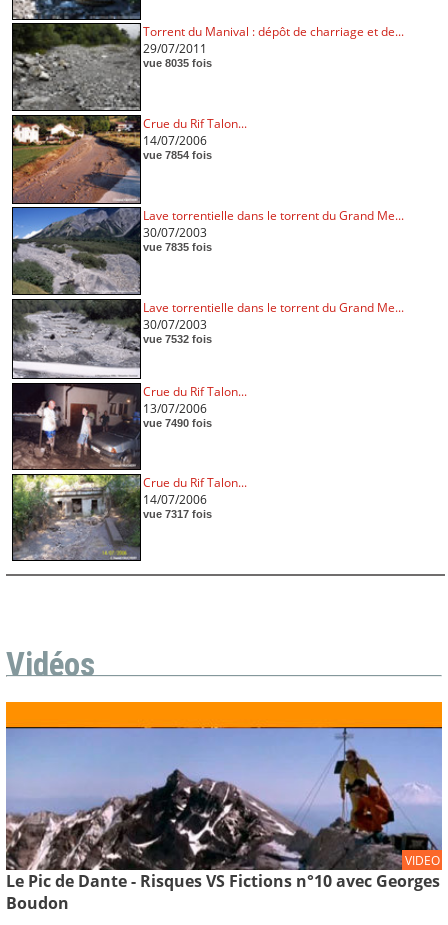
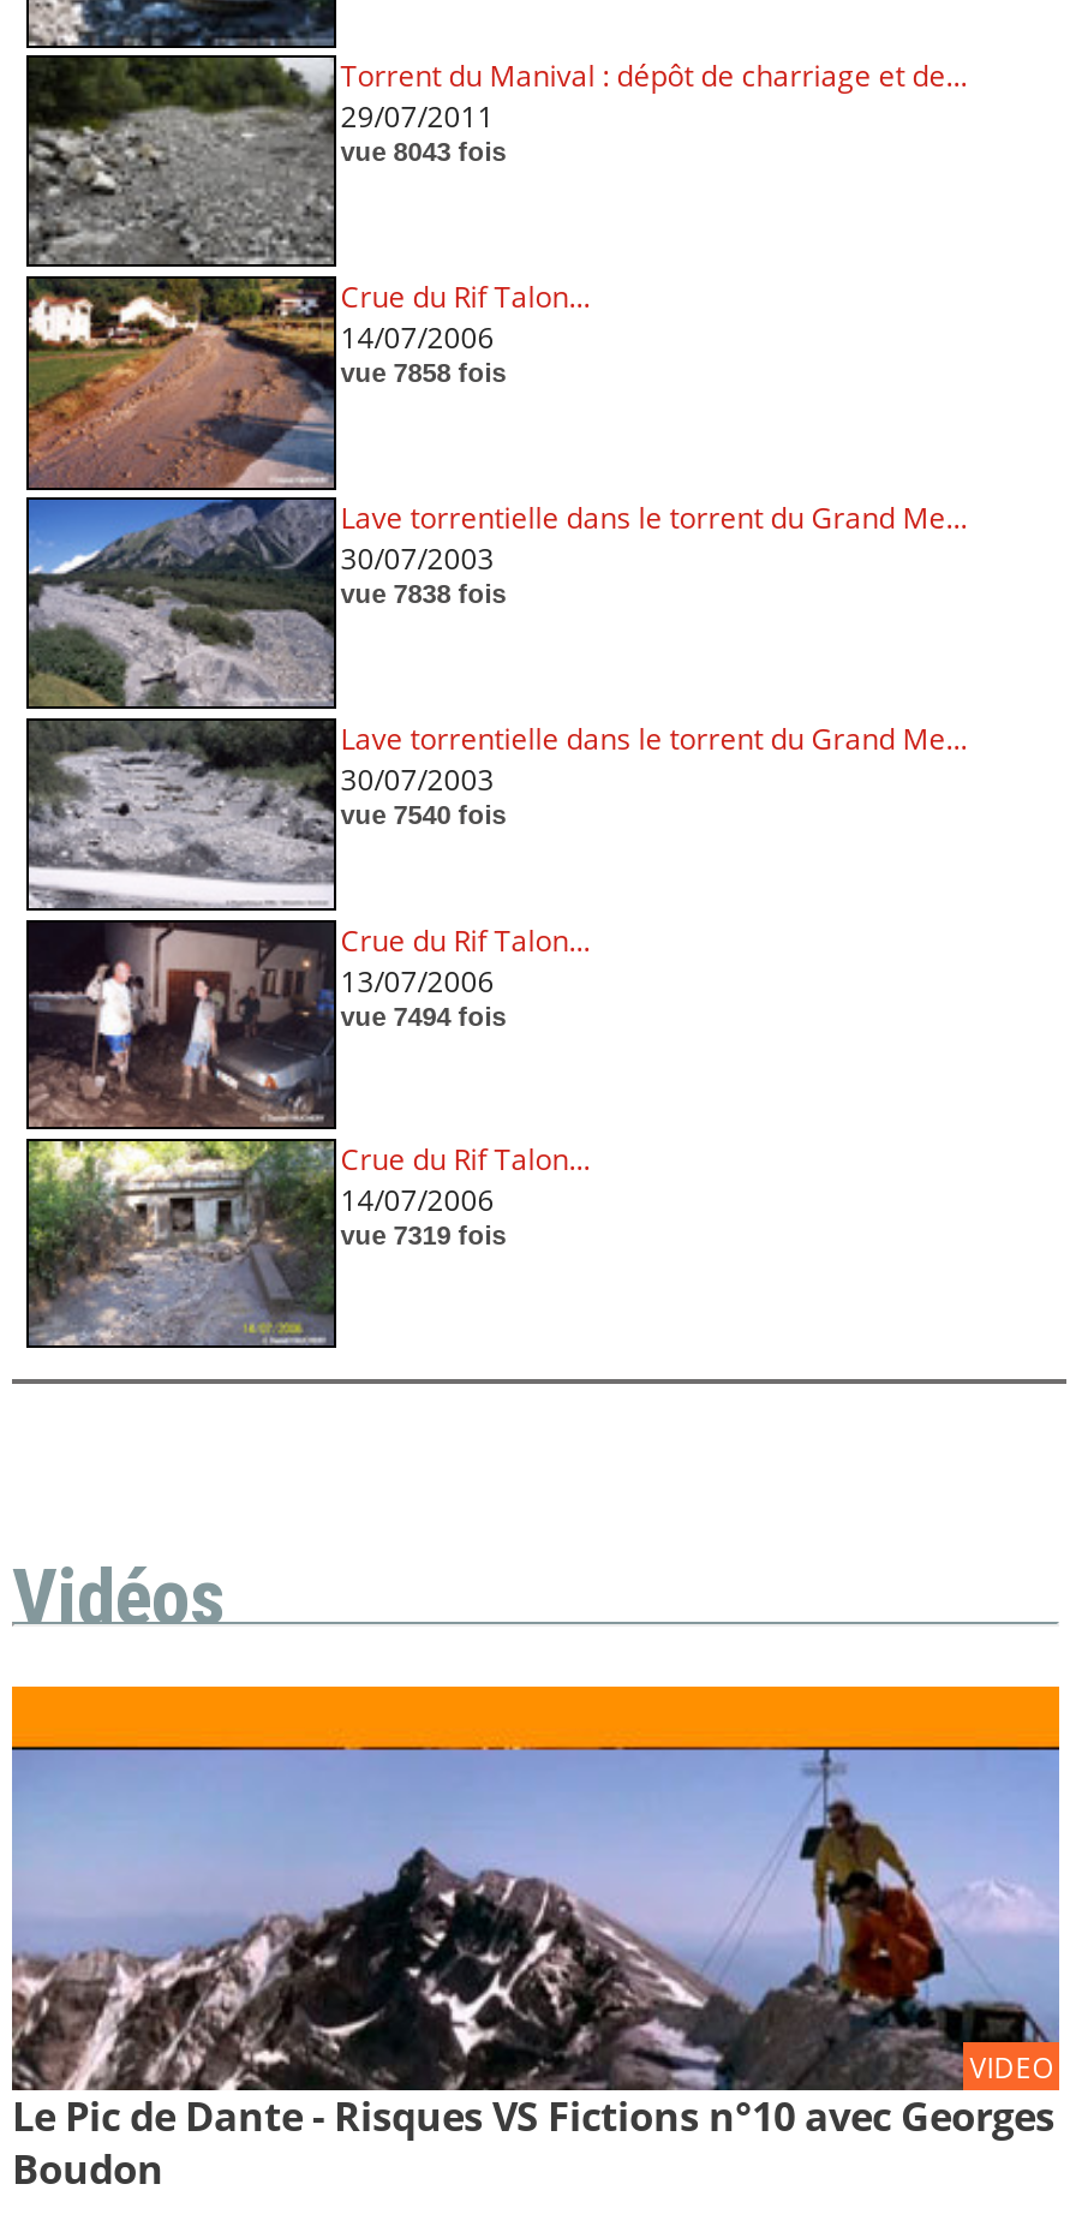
- vue 8035 fois
+ vue 8043 fois

- vue 7854 fois
+ vue 7858 fois

- vue 7835 fois
+ vue 7838 fois

- vue 7532 fois
+ vue 7540 fois

- vue 7490 fois
+ vue 7494 fois

- vue 7317 fois
+ vue 7319 fois
